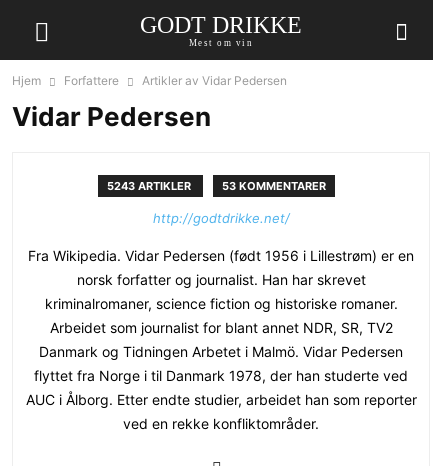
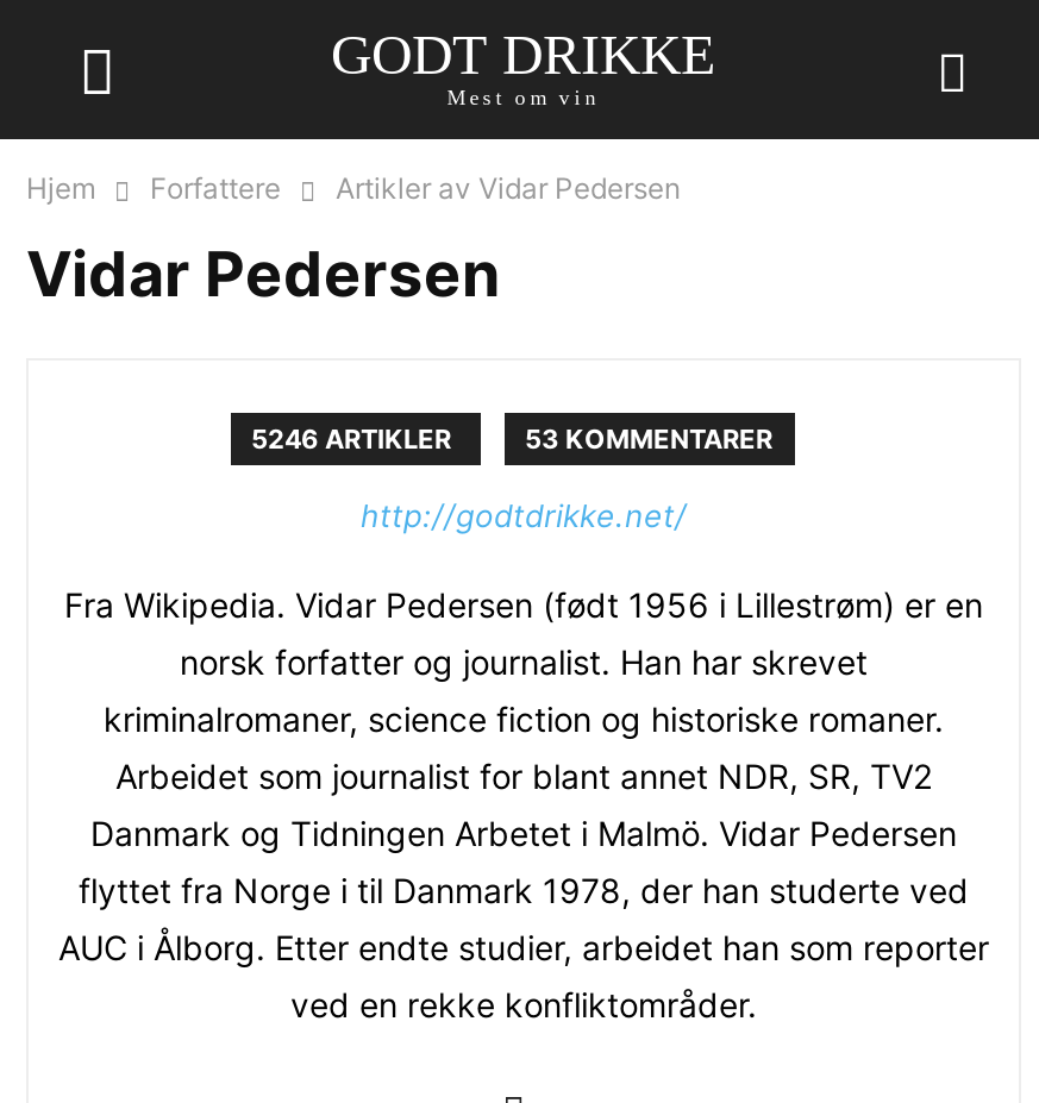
- 5243 ARTIKLER 53 KOMMENTARER
+ 5246 ARTIKLER 53 KOMMENTARER
